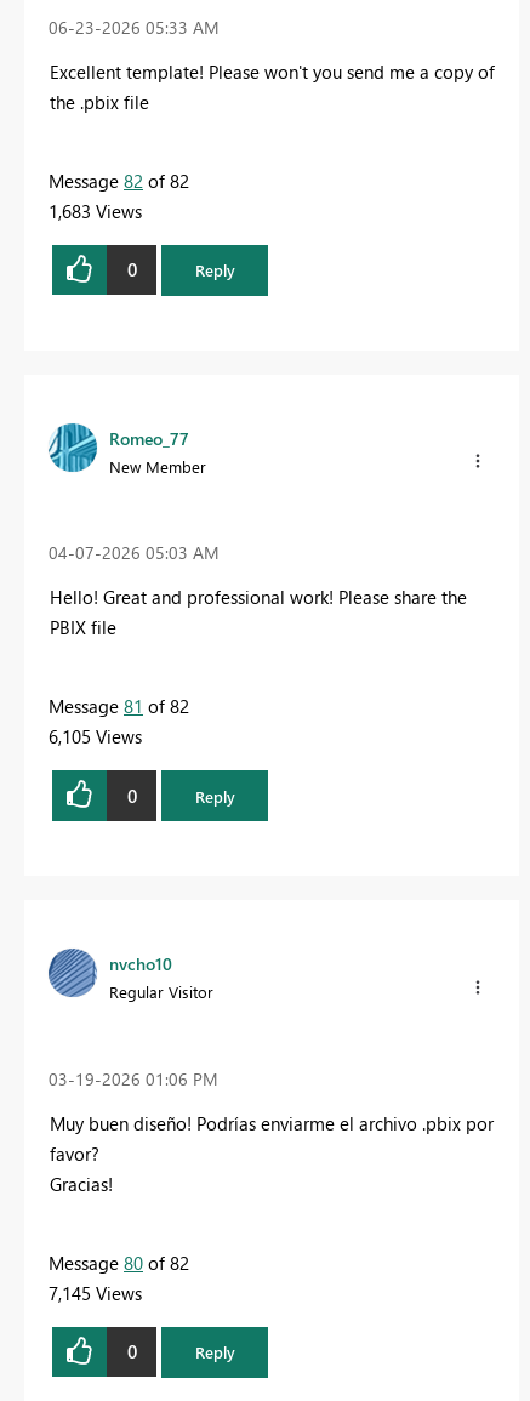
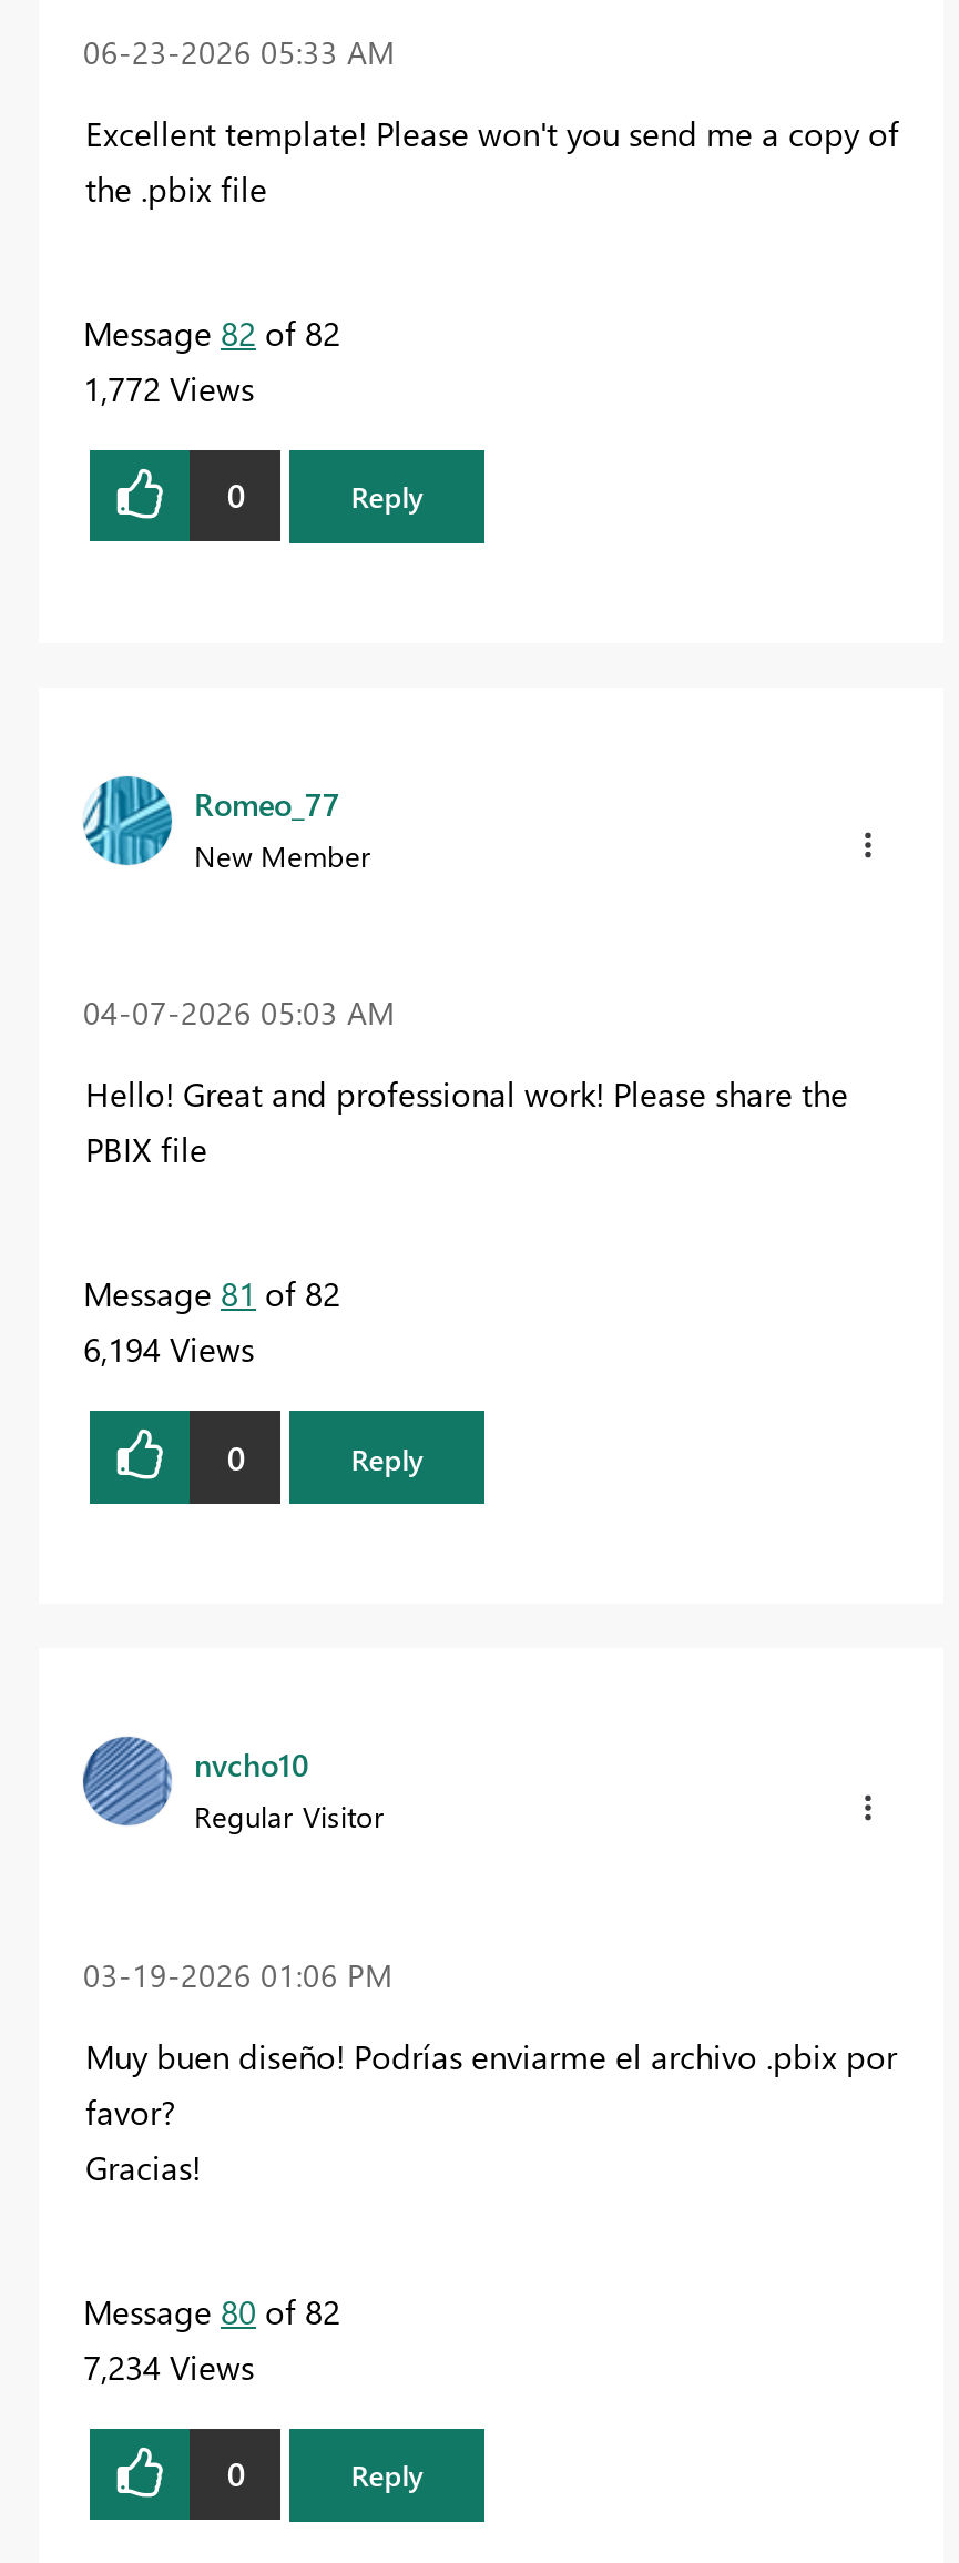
- 1,683 Views
+ 1,772 Views

- 6,105 Views
+ 6,194 Views

- 7,145 Views
+ 7,234 Views
